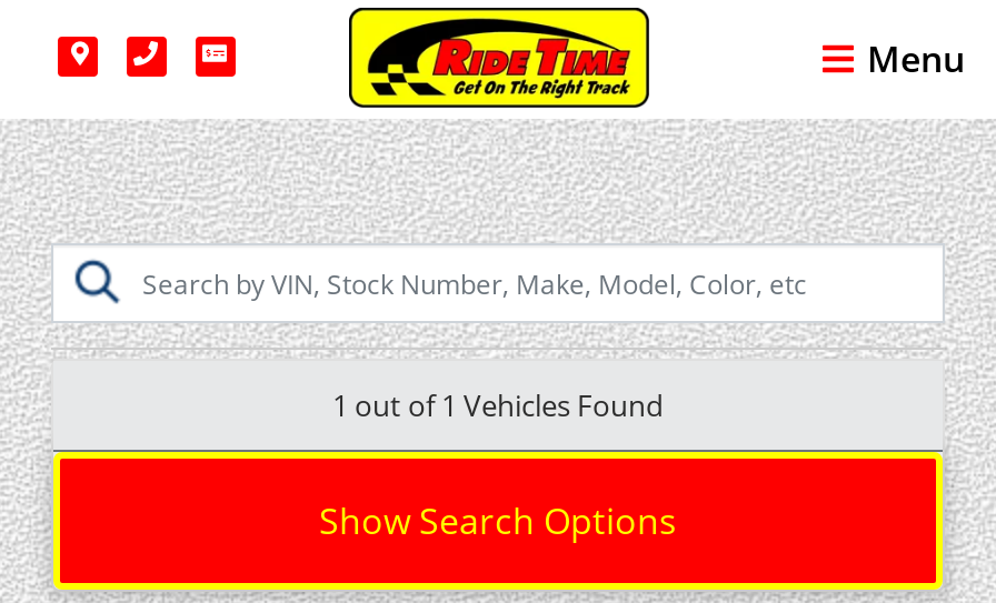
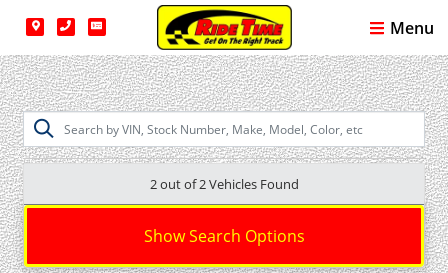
- 1 out of 1 Vehicles Found
+ 2 out of 2 Vehicles Found
